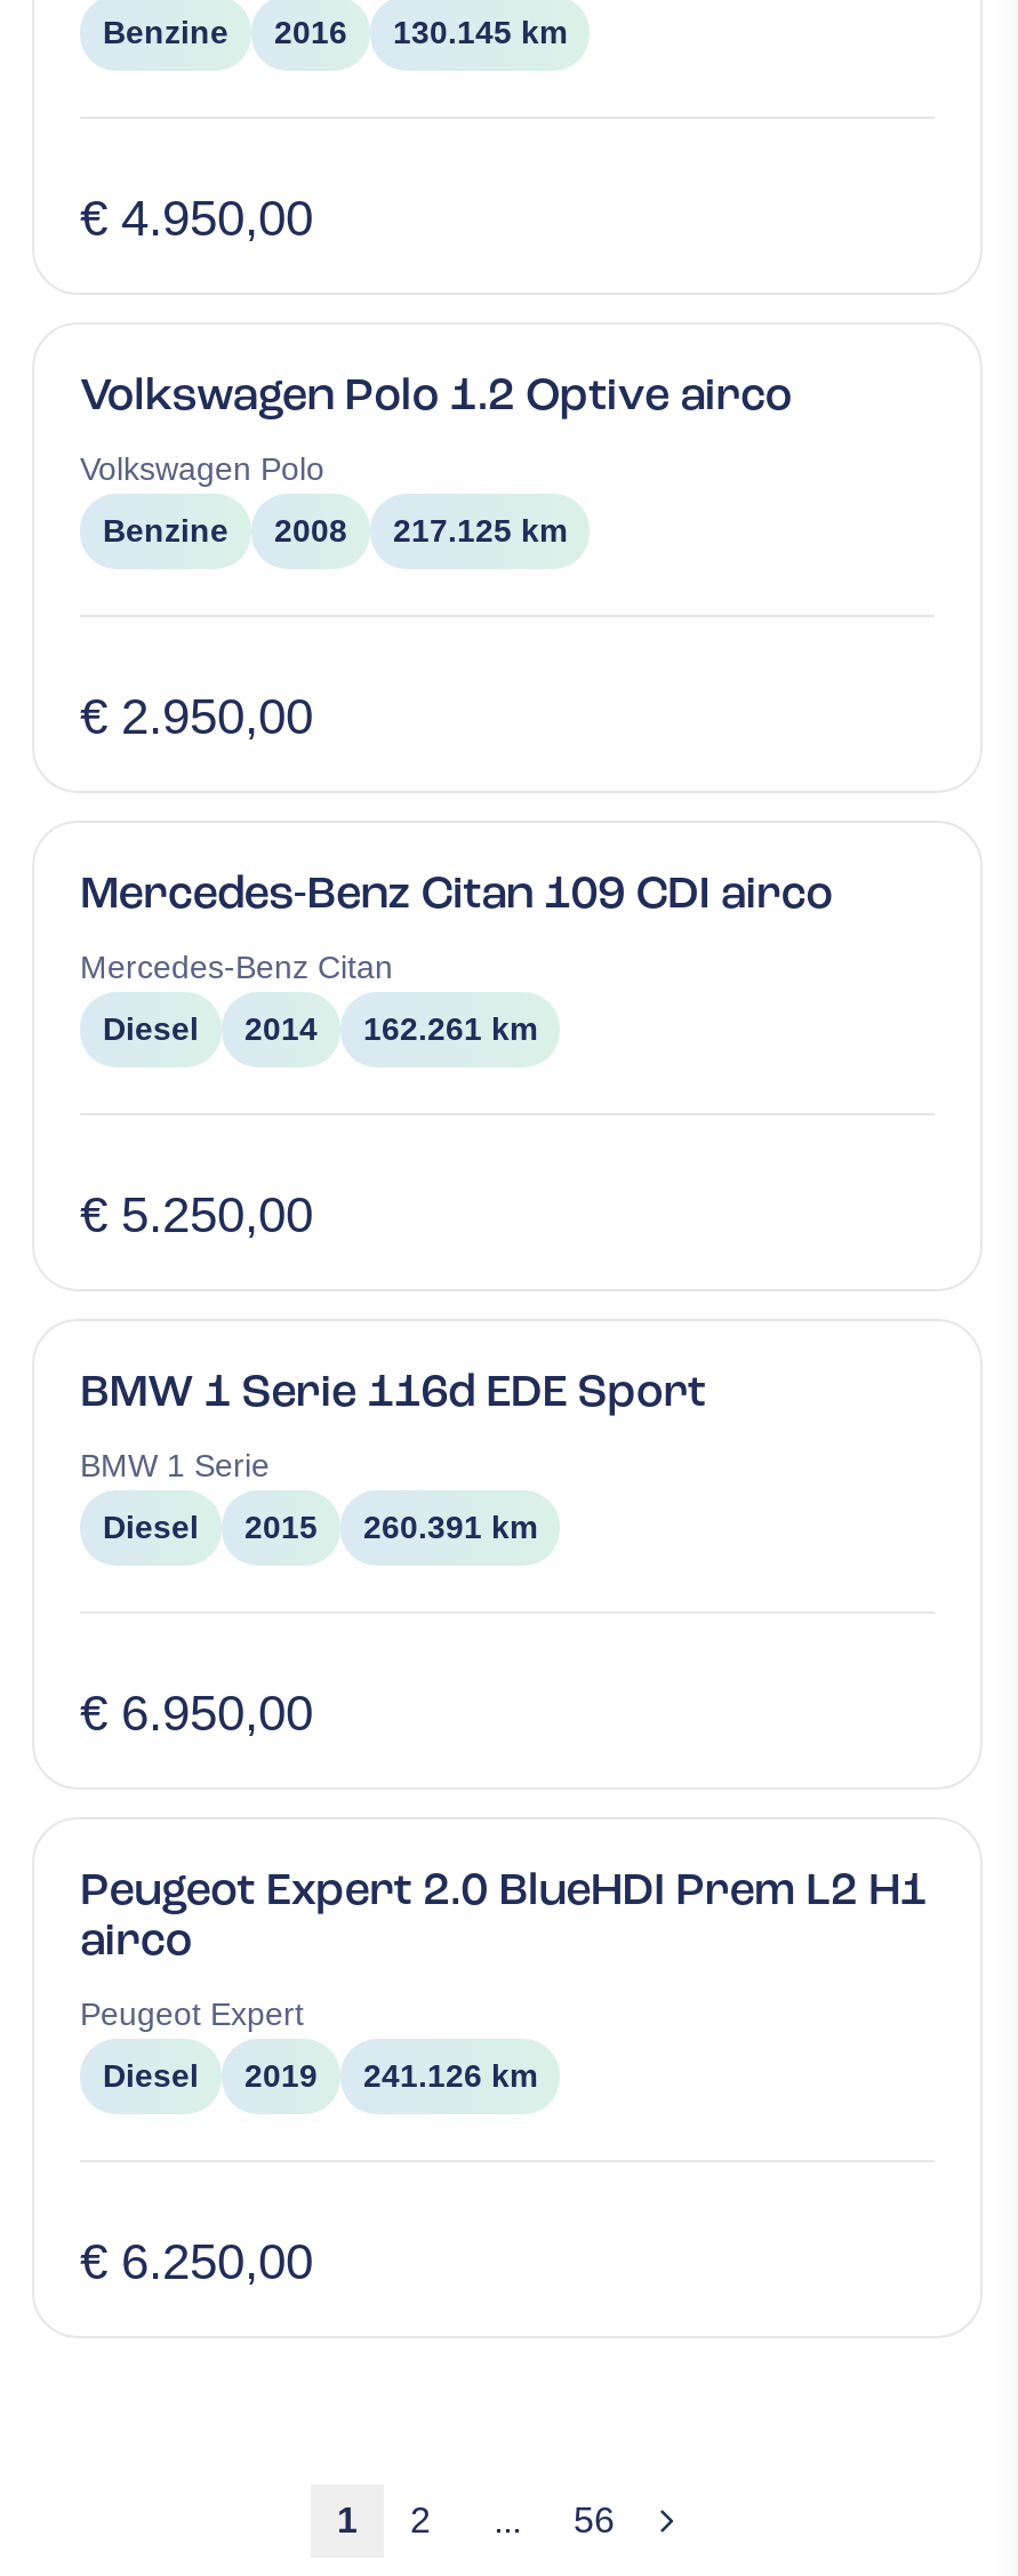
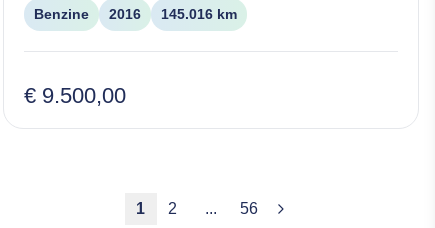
- 130.145 km
- € 4.950,00
- Volkswagen Polo 1.2 Optive airco
- Volkswagen Polo
- Benzine
- 2008
- 217.125 km
- € 2.950,00
- Mercedes-Benz Citan 109 CDI airco
- Mercedes-Benz Citan
- Diesel
- 2014
- 162.261 km
- € 5.250,00
- BMW 1 Serie 116d EDE Sport
- BMW 1 Serie
- Diesel
- 2015
- 260.391 km
- € 6.950,00
- Peugeot Expert 2.0 BlueHDI Prem L2 H1
- airco
- Peugeot Expert
- Diesel
- 2019
- 241.126 km
- € 6.250,00
+ 145.016 km
+ € 9.500,00
